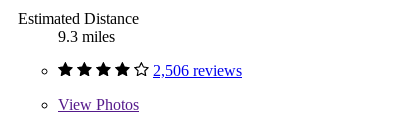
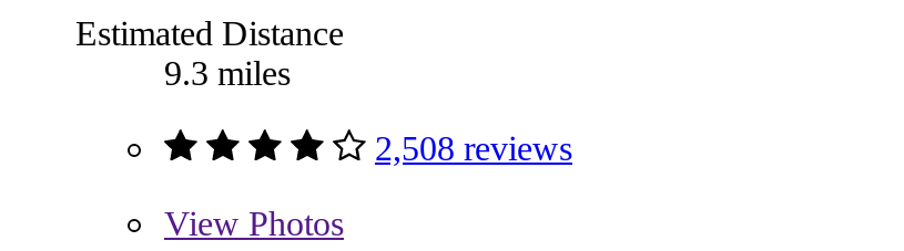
- 2,506 reviews
+ 2,508 reviews
